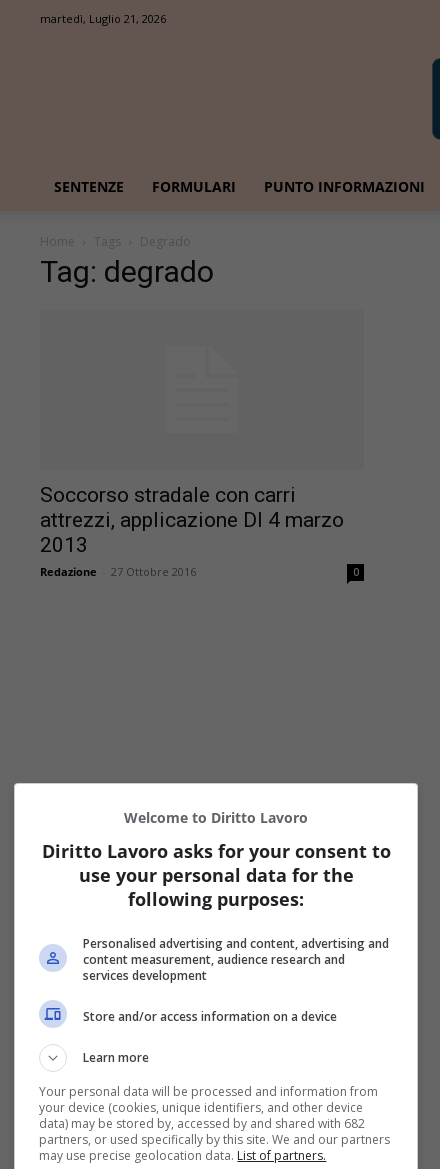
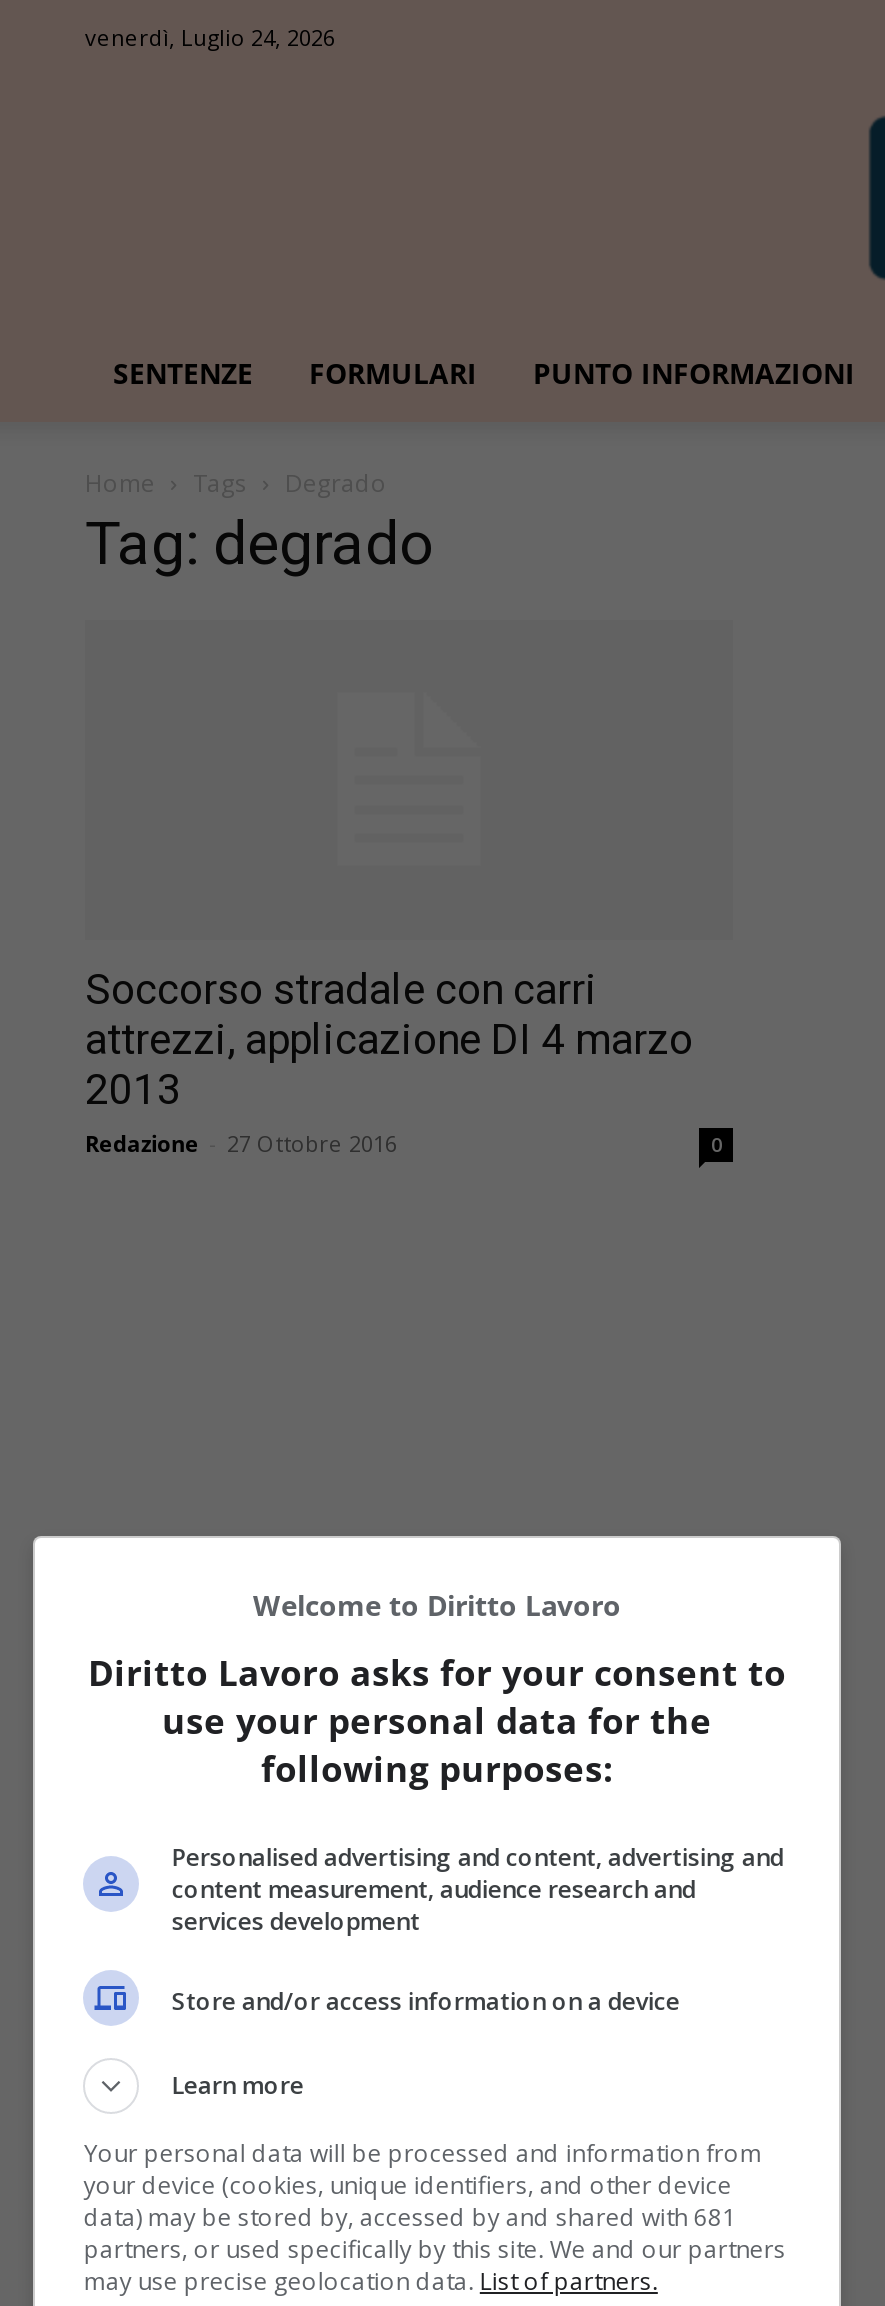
- martedì, Luglio 21, 2026
+ venerdì, Luglio 24, 2026

- data) may be stored by, accessed by and shared with 682
+ data) may be stored by, accessed by and shared with 681
